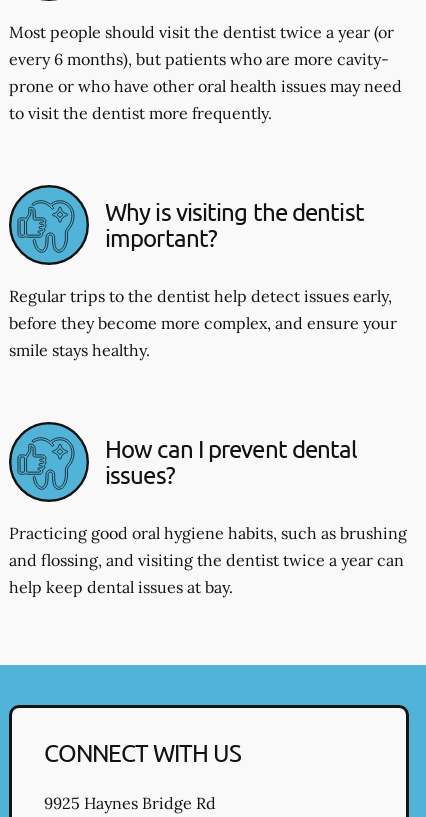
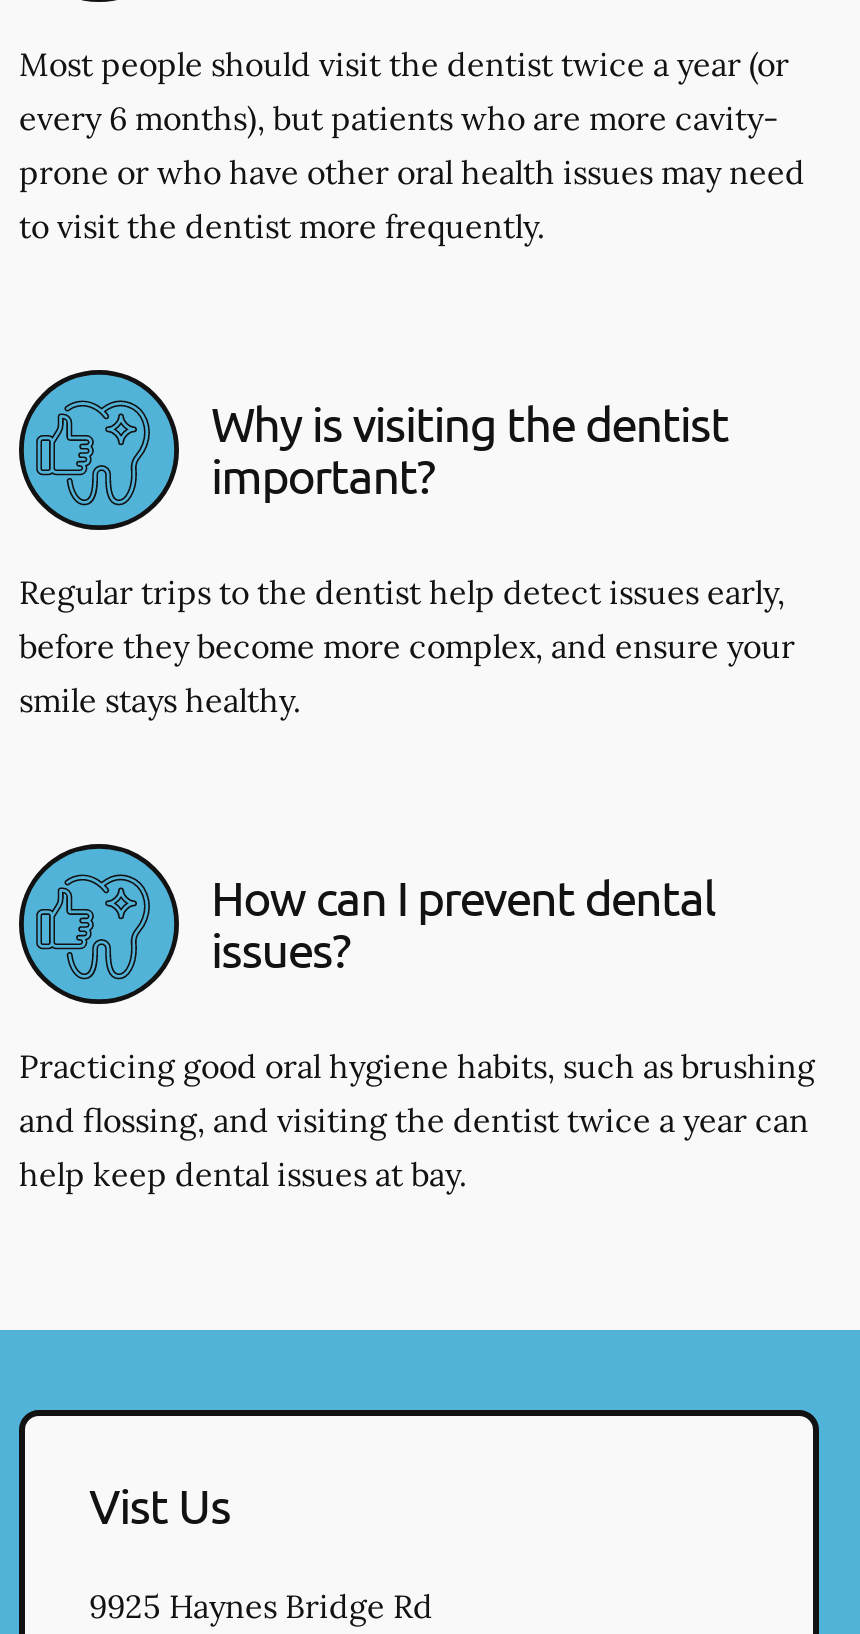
- CONNECT WITH US
+ Vist Us
